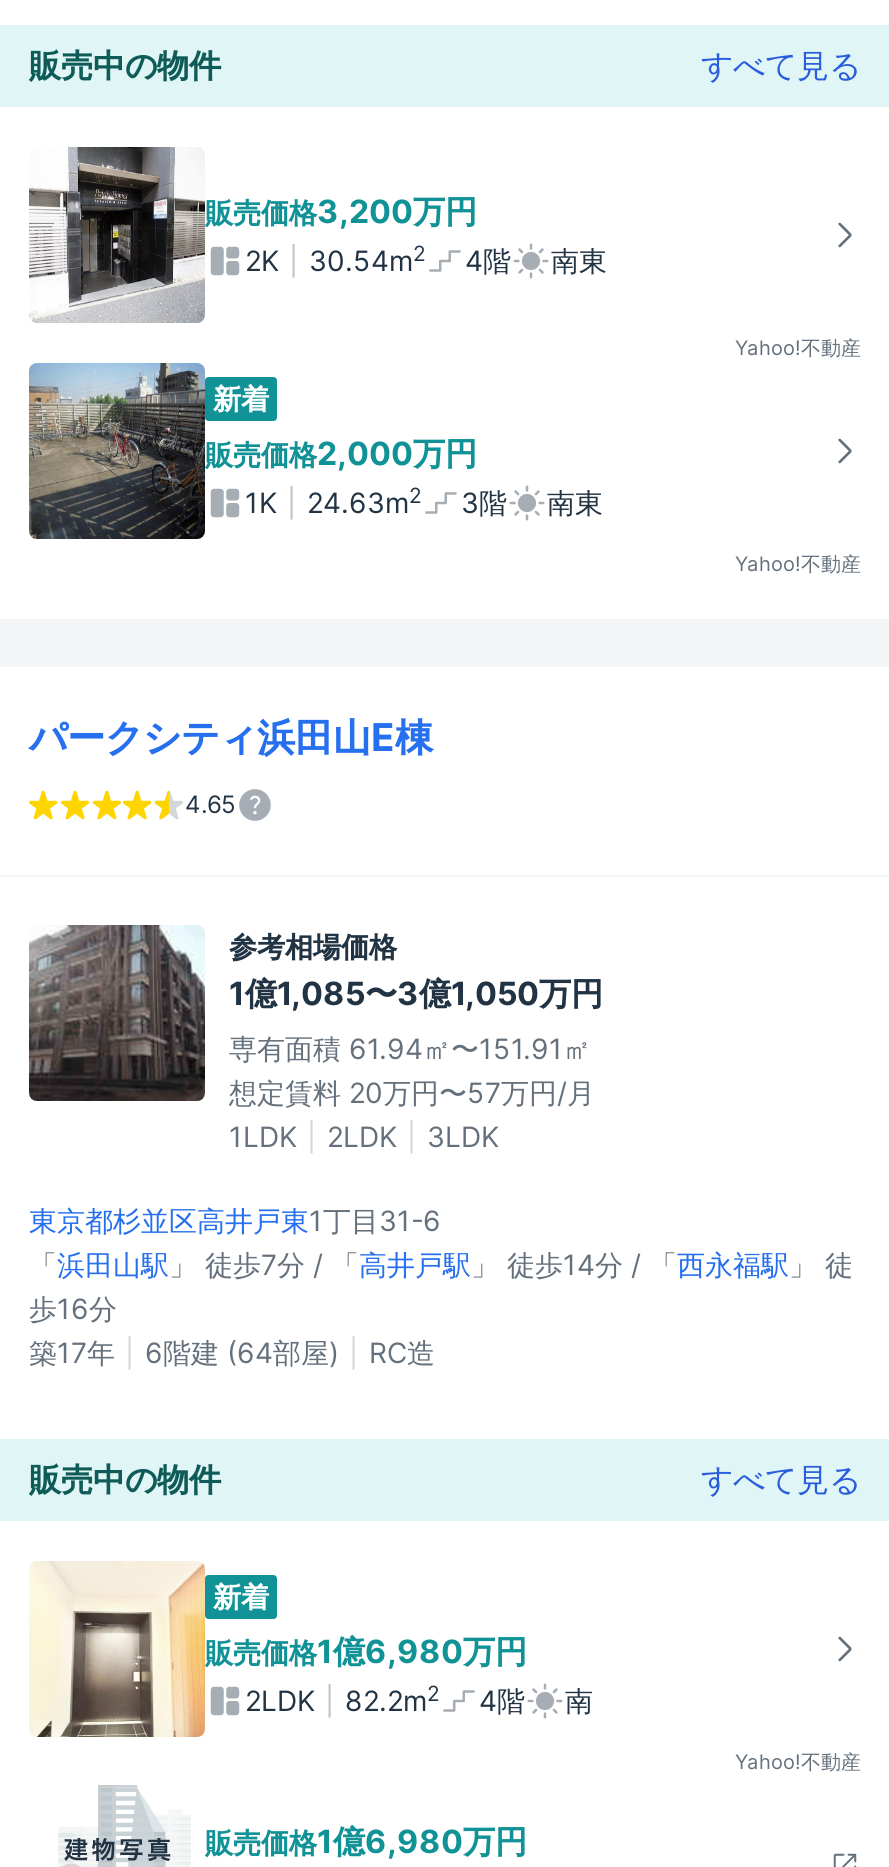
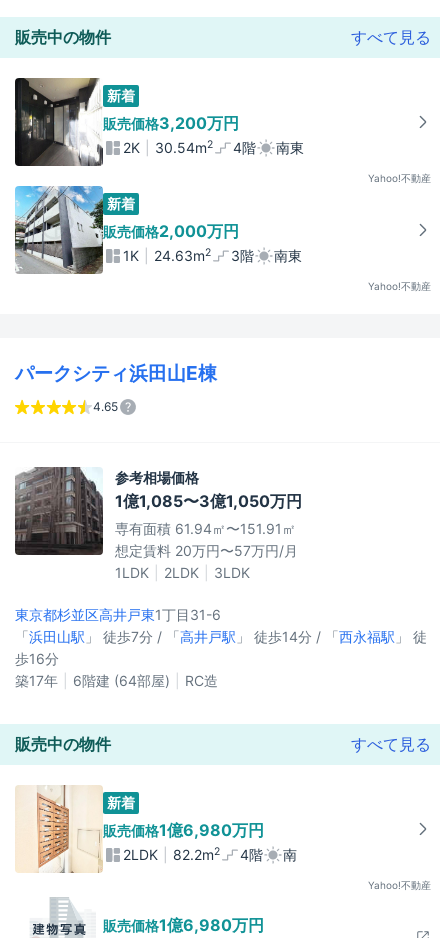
+ 新着

- [image]
+ [image]

- [image]
+ [image]

- [image]
+ [image]
